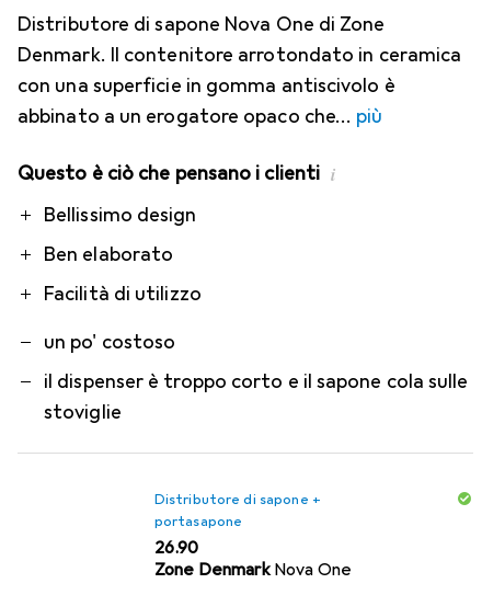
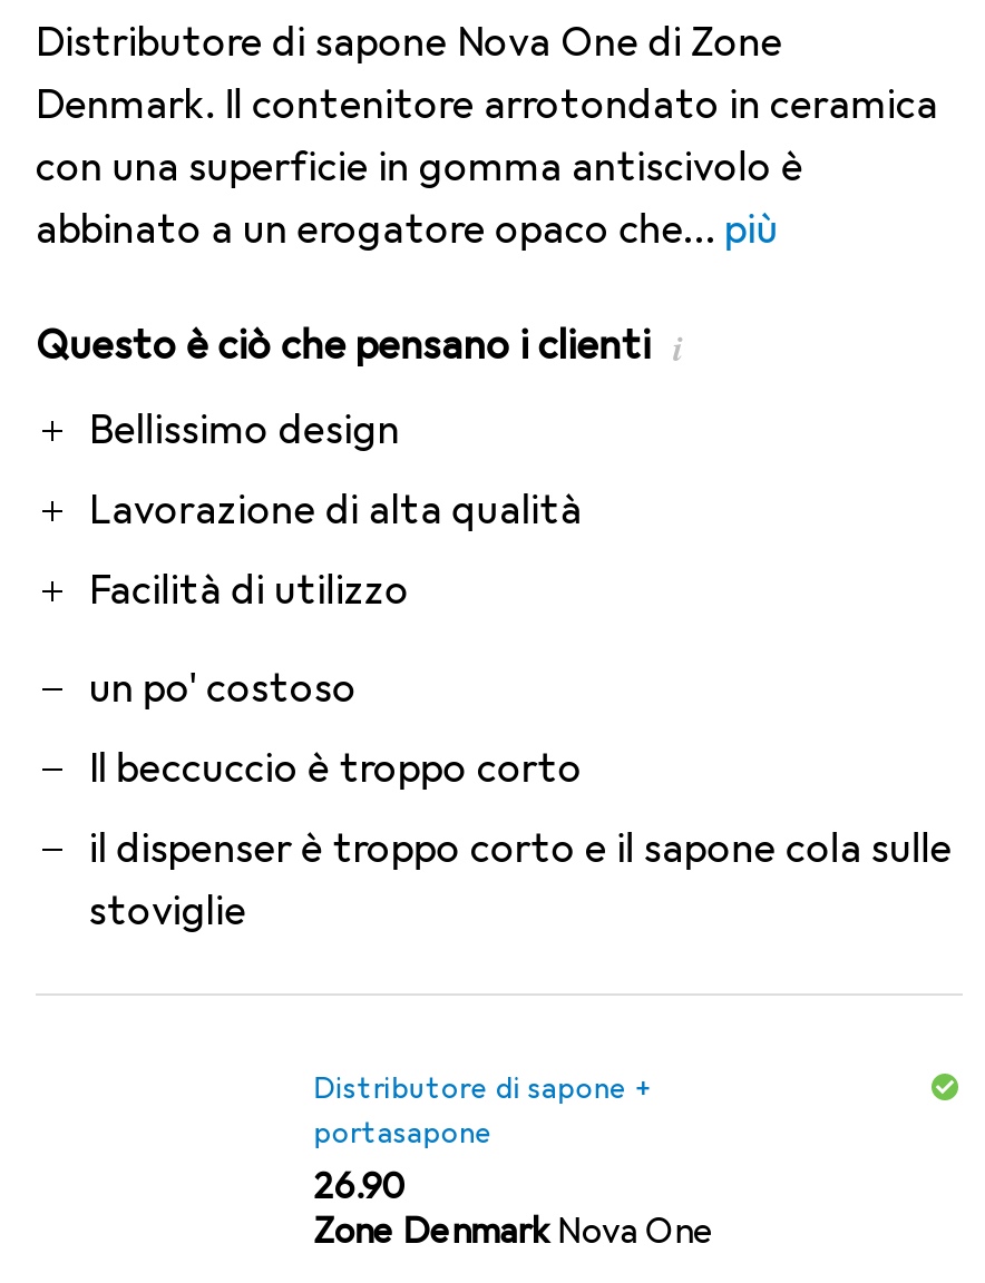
- Ben elaborato
+ Lavorazione di alta qualità

+ Il beccuccio è troppo corto
